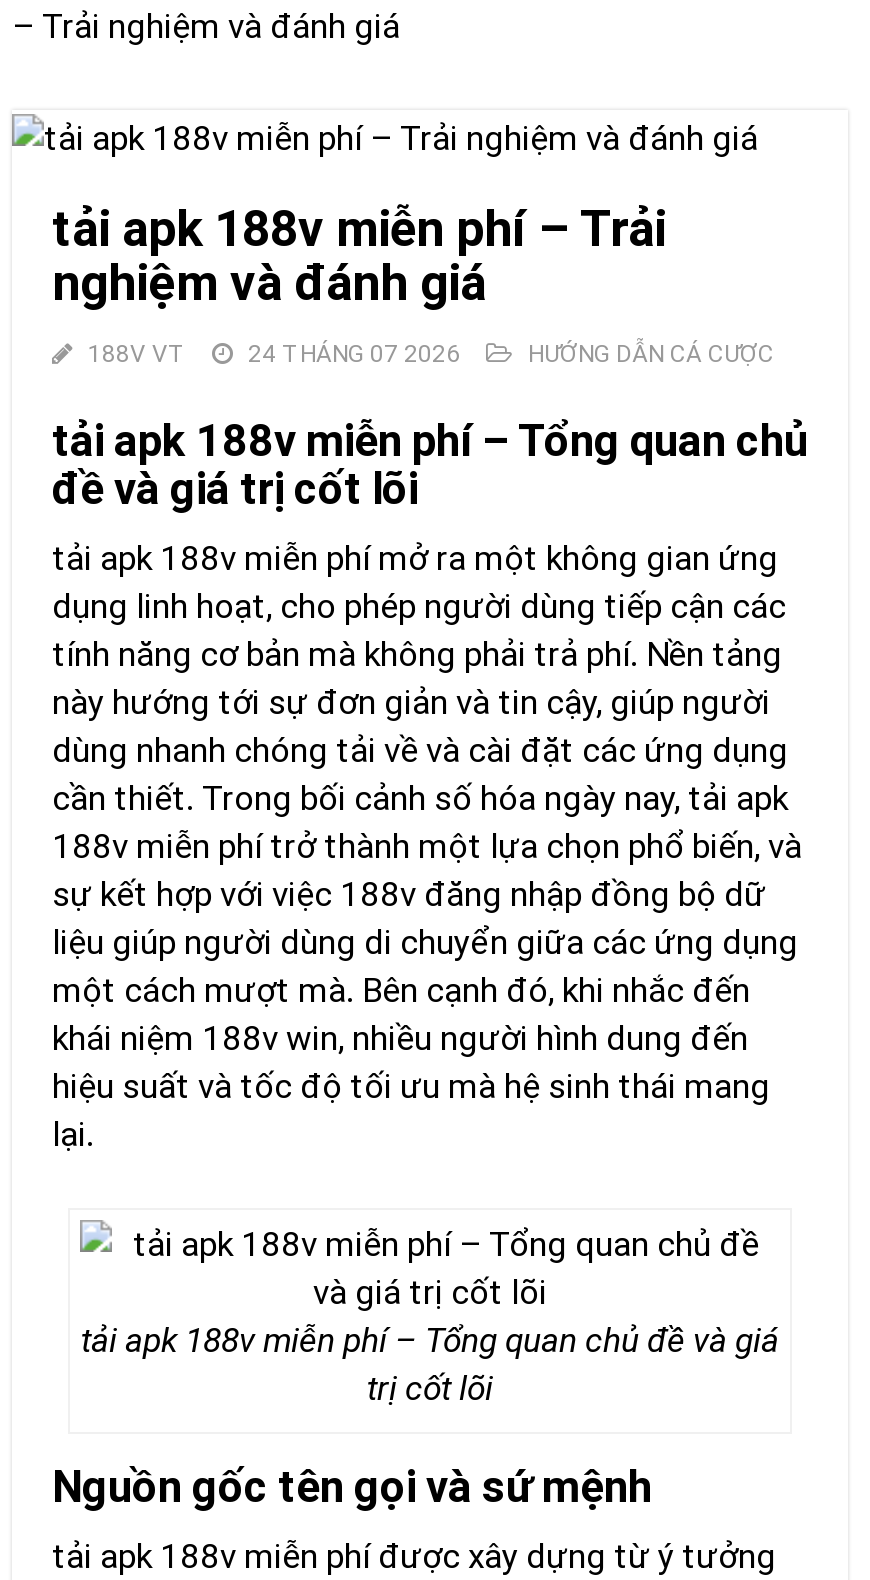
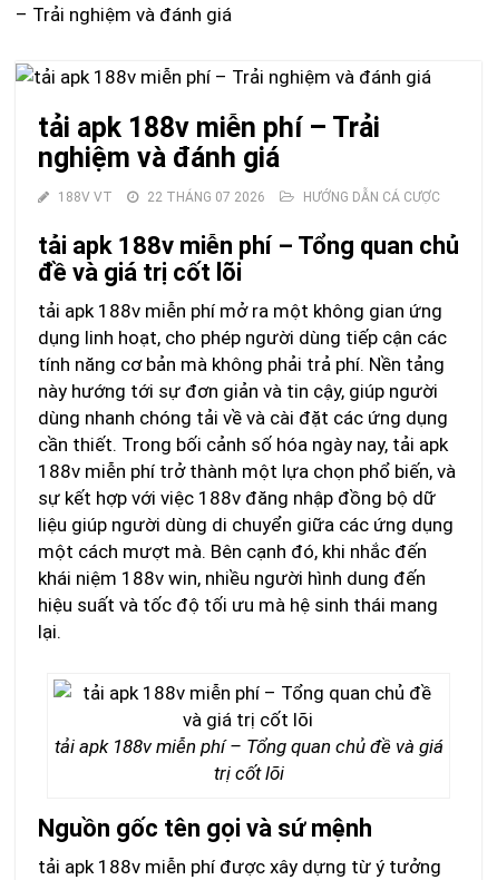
- 24 THÁNG 07 2026
+ 22 THÁNG 07 2026
